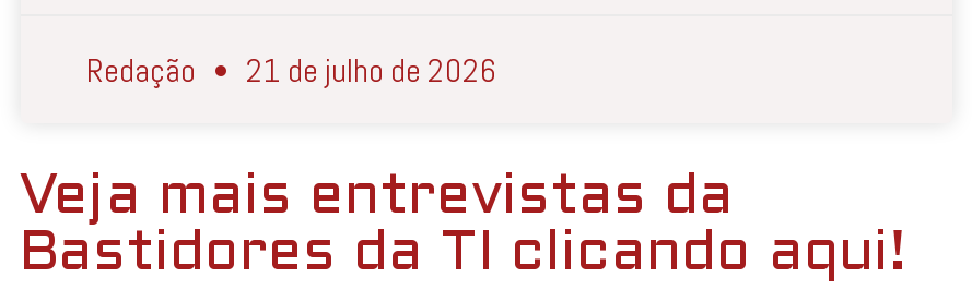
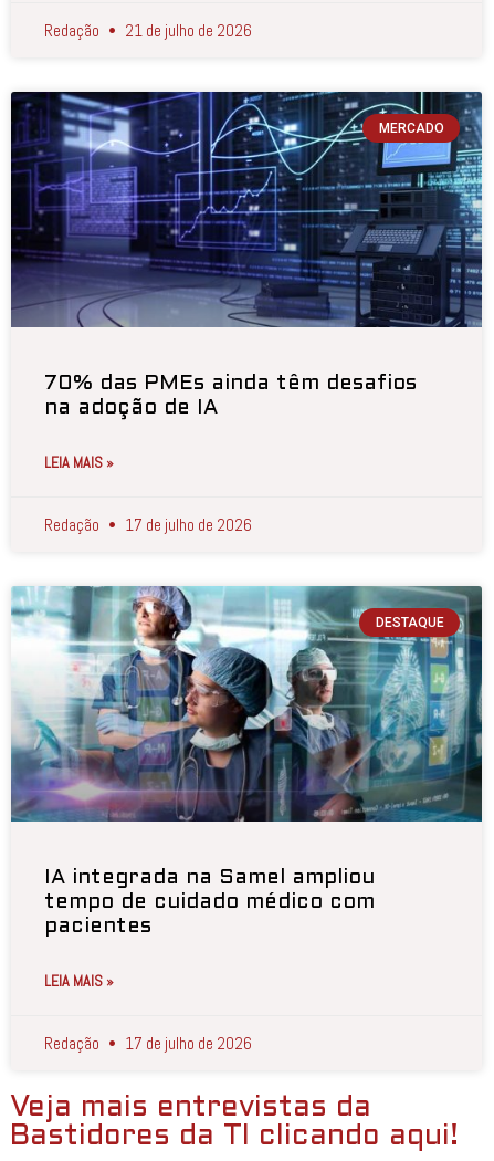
+ [image]
+ MERCADO

+ [image]
+ DESTAQUE

+ 70% das PMEs ainda têm desafios
+ na adoção de IA
+ LEIA MAIS »
+ Redação
+ 17 de julho de 2026

+ IA integrada na Samel ampliou
+ tempo de cuidado médico com
+ pacientes
+ LEIA MAIS »
+ Redação
+ 17 de julho de 2026
